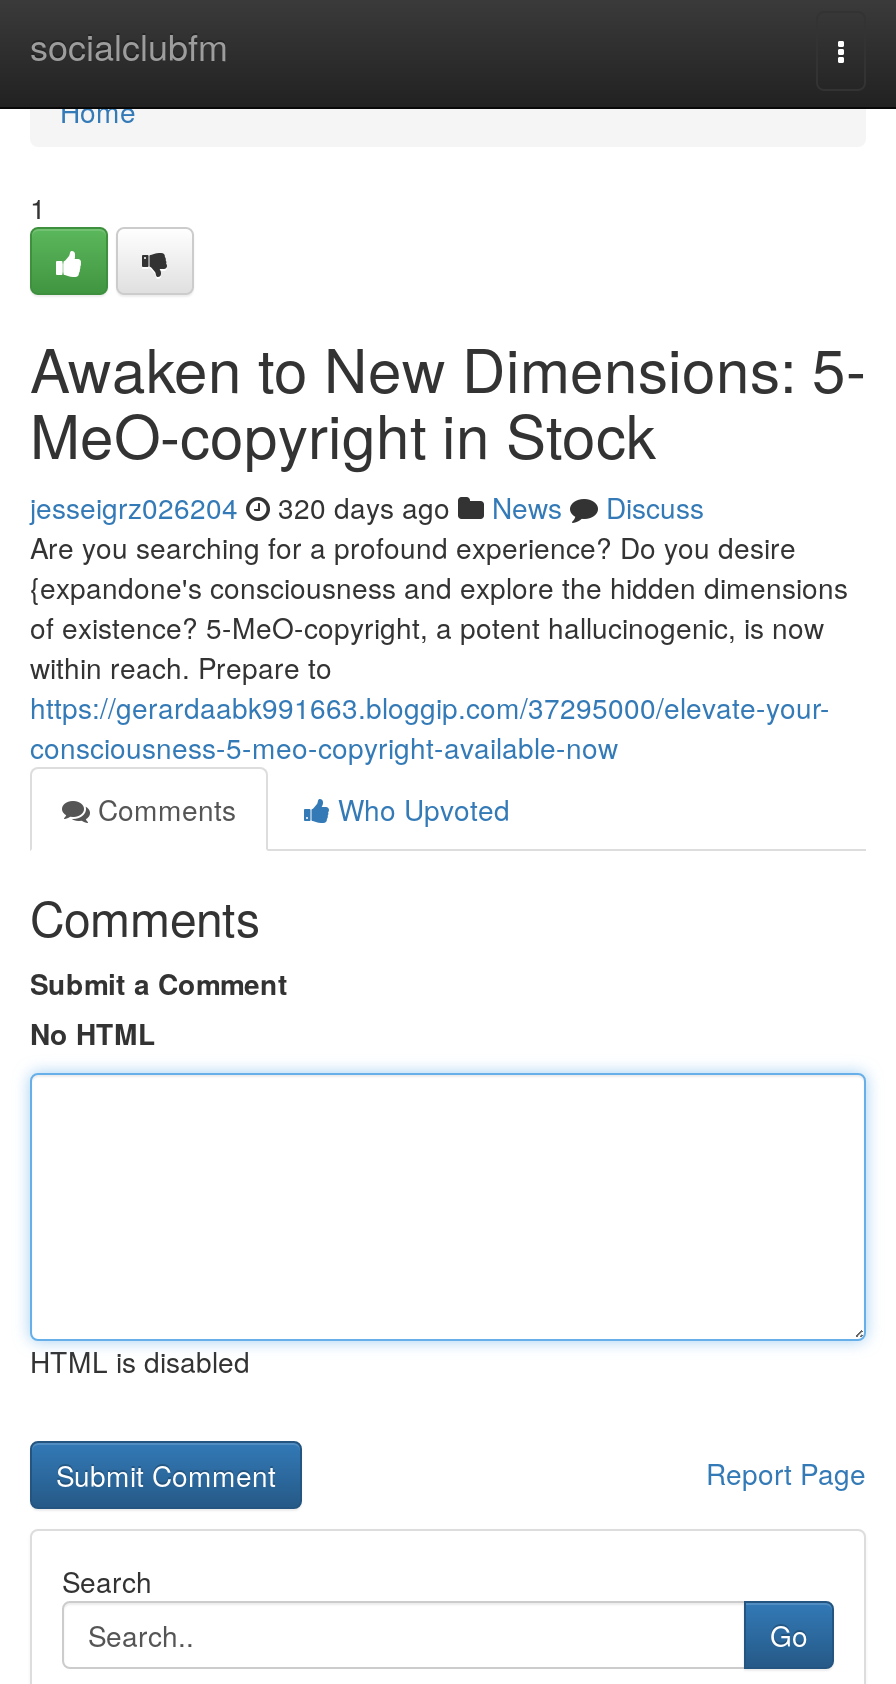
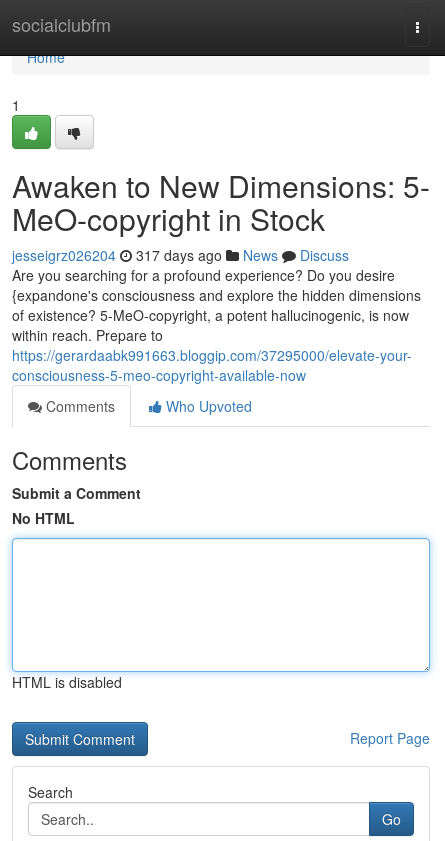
- jesseigrz026204 320 days ago News Discuss
+ jesseigrz026204 317 days ago News Discuss
